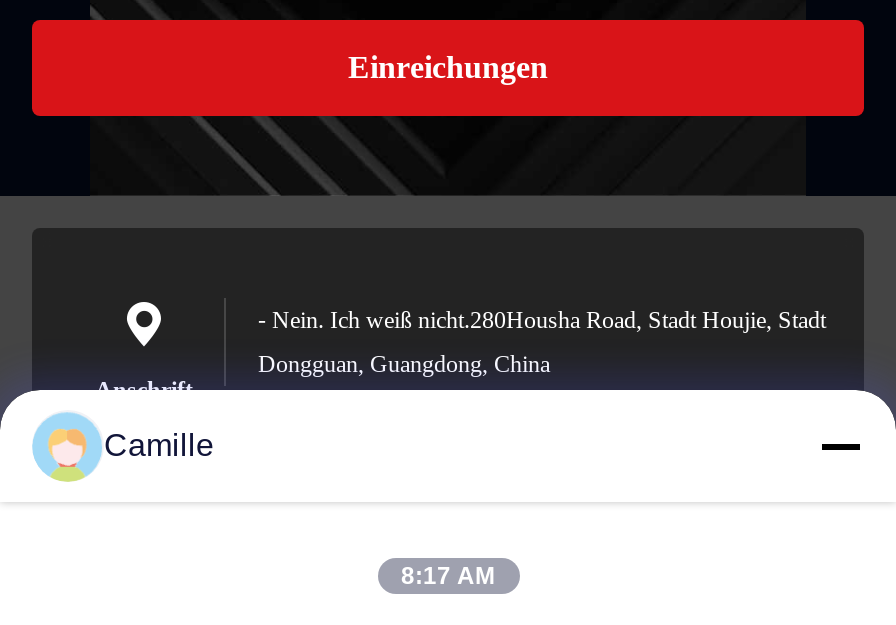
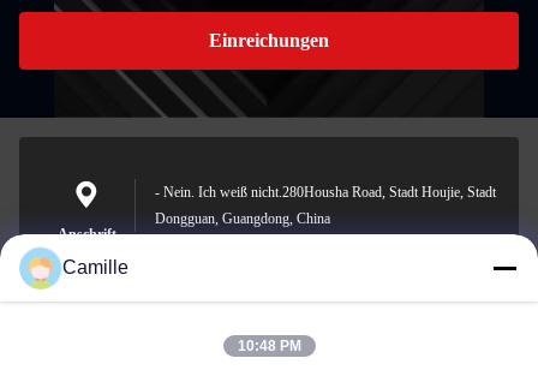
- 8:17 AM
+ 10:48 PM
